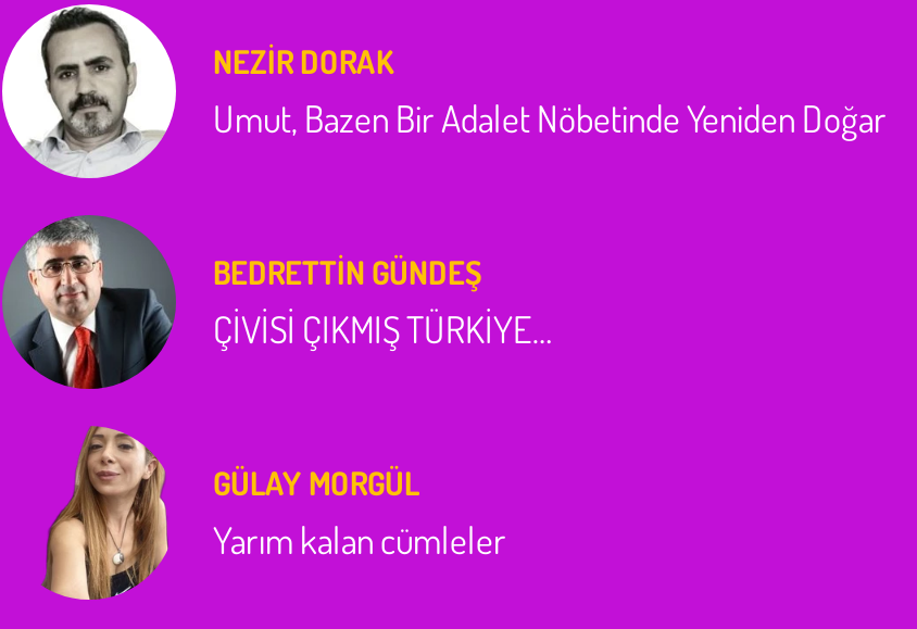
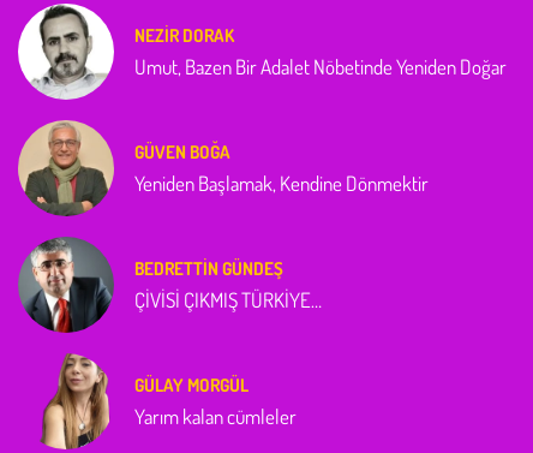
+ [image]
+ GÜVEN BOĞA
+ Yeniden Başlamak, Kendine Dönmektir
